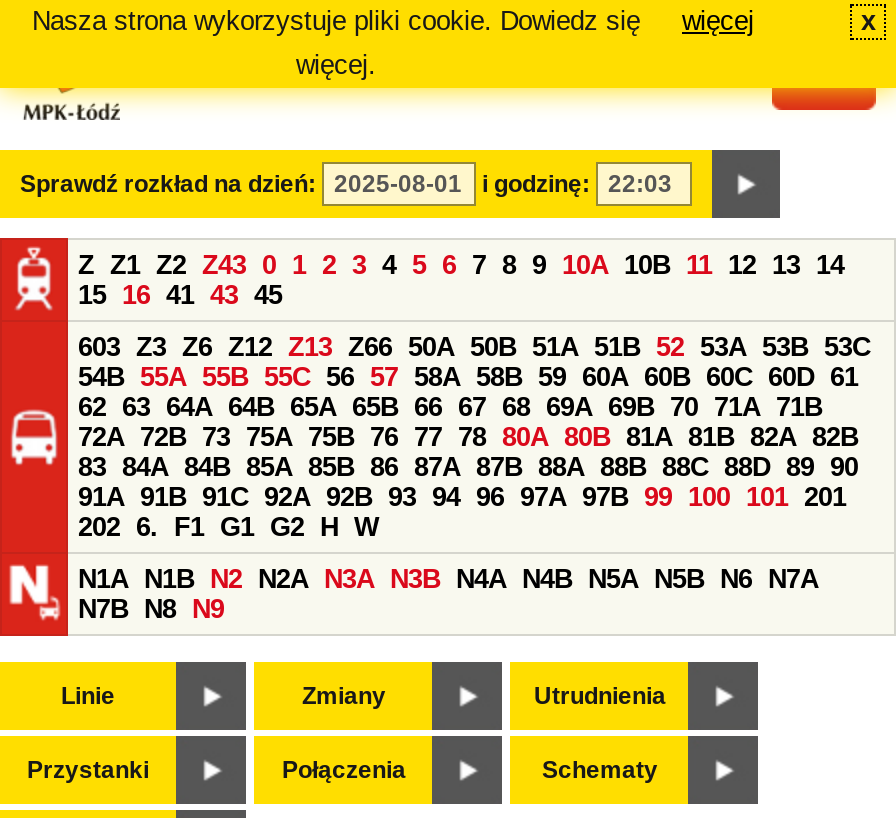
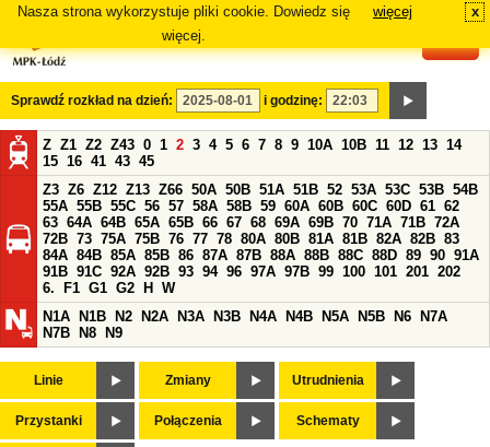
- 603 Z3 Z6 Z12 Z13 Z66 50A 50B 51A 51B 52 53A 53B 53C
- 54B 55A 55B 55C 56 57 58A 58B 59 60A 60B 60C 60D 61
- 62 63 64A 64B 65A 65B 66 67 68 69A 69B 70 71A 71B
- 72A 72B 73 75A 75B 76 77 78 80A 80B 81A 81B 82A 82B
- 83 84A 84B 85A 85B 86 87A 87B 88A 88B 88C 88D 89 90
- 91A 91B 91C 92A 92B 93 94 96 97A 97B 99 100 101 201
- 202 6. F1 G1 G2 H W
+ Z3 Z6 Z12 Z13 Z66 50A 50B 51A 51B 52 53A 53C 53B 54B
+ 55A 55B 55C 56 57 58A 58B 59 60A 60B 60C 60D 61 62
+ 63 64A 64B 65A 65B 66 67 68 69A 69B 70 71A 71B 72A
+ 72B 73 75A 75B 76 77 78 80A 80B 81A 81B 82A 82B 83
+ 84A 84B 85A 85B 86 87A 87B 88A 88B 88C 88D 89 90 91A
+ 91B 91C 92A 92B 93 94 96 97A 97B 99 100 101 201 202
+ 6. F1 G1 G2 H W
